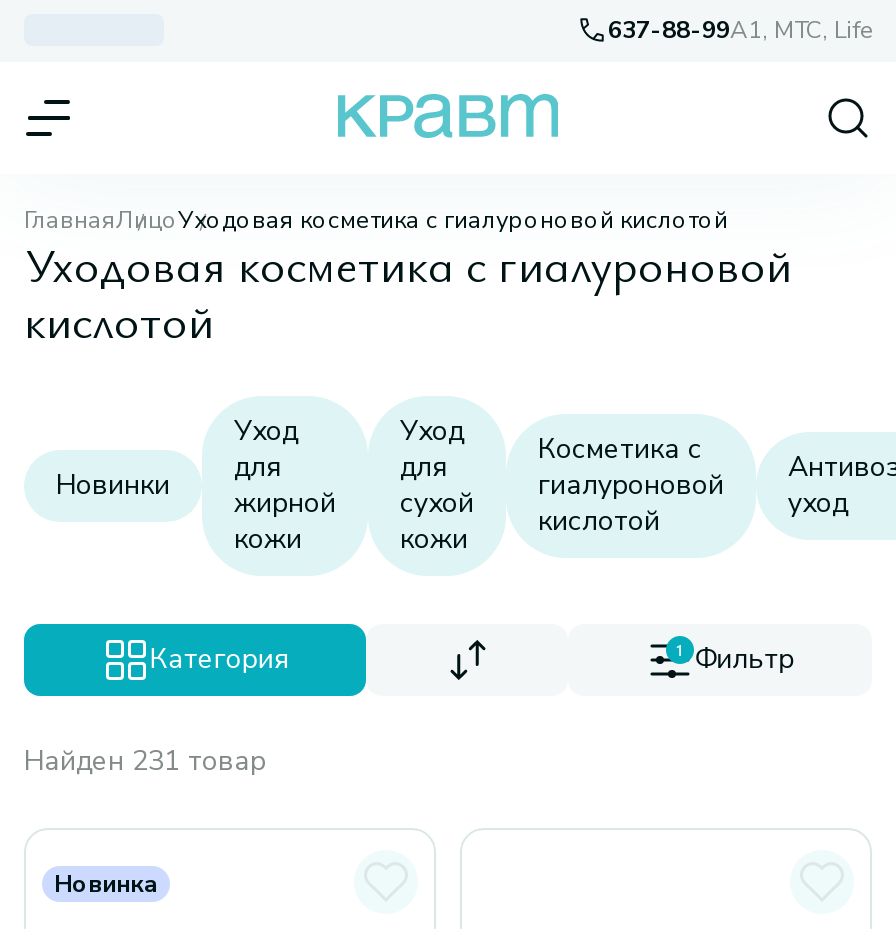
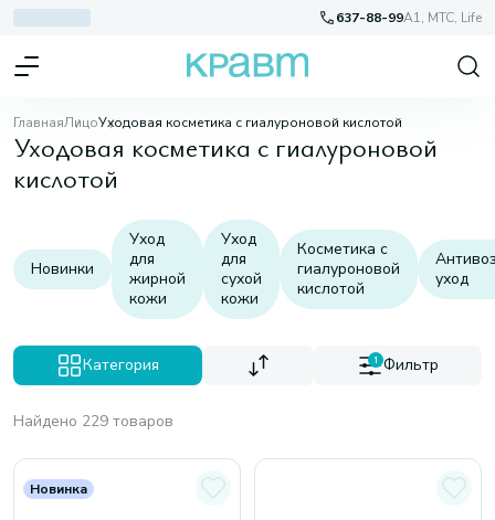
- Найден 231 товар
+ Найдено 229 товаров
